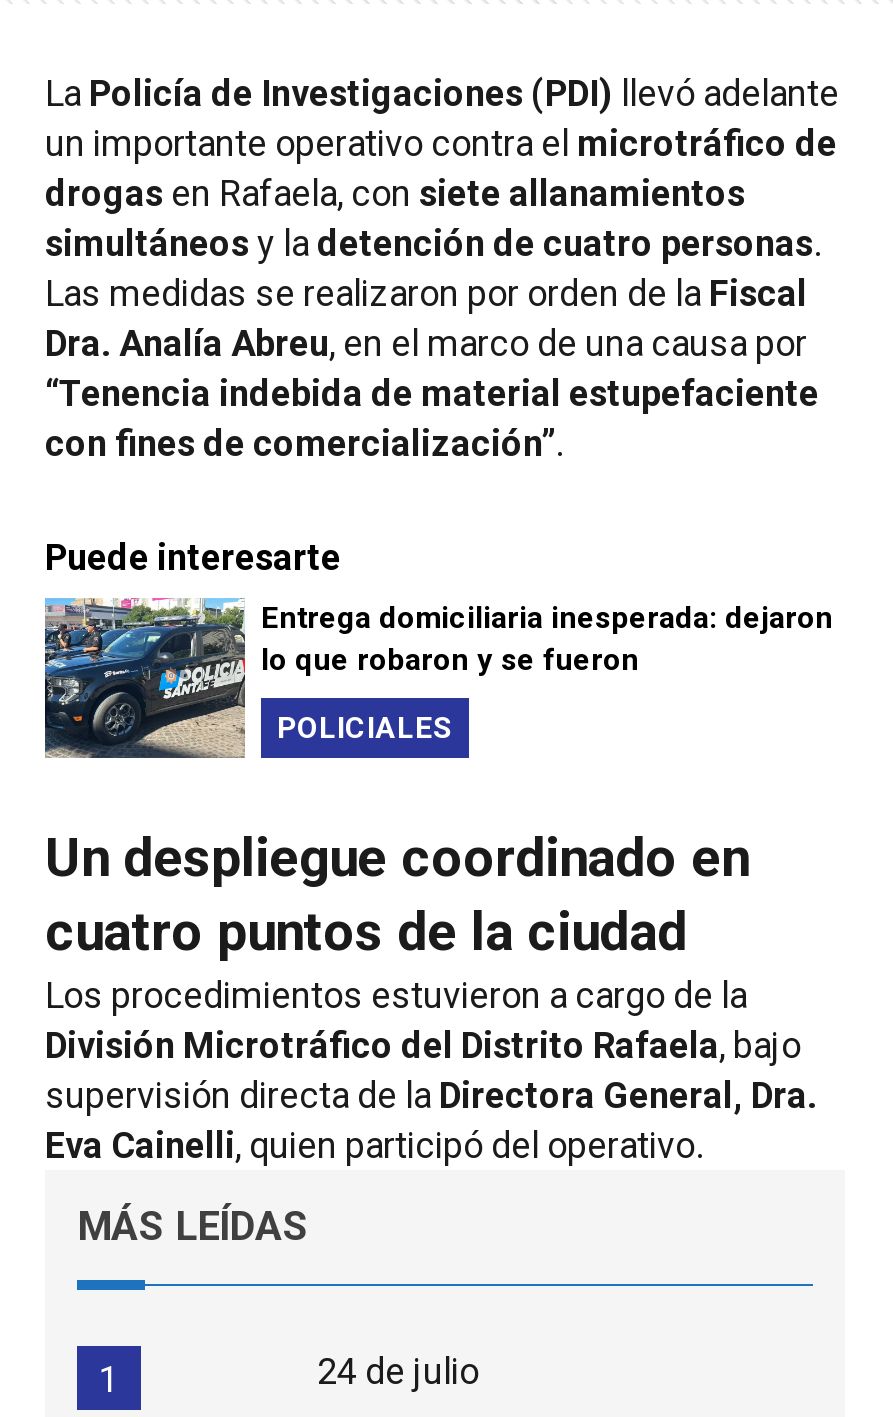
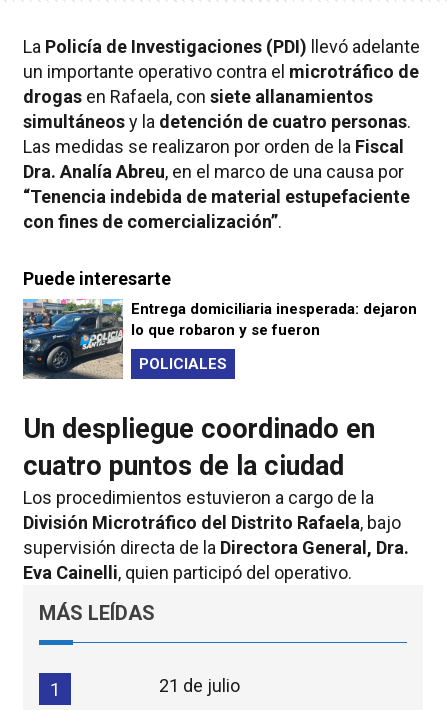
- 24 de julio
+ 21 de julio
